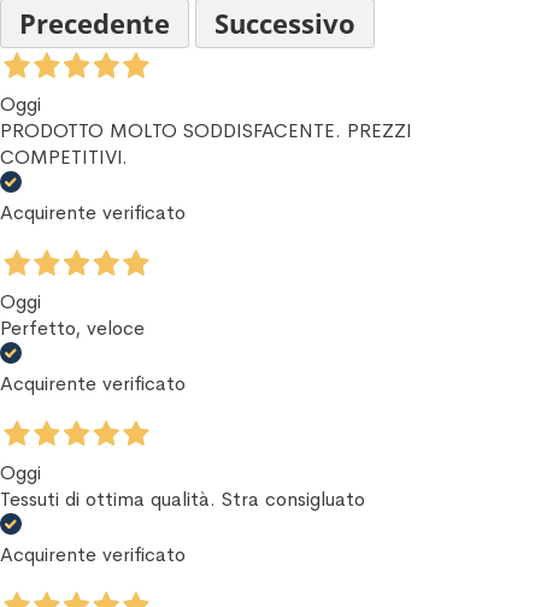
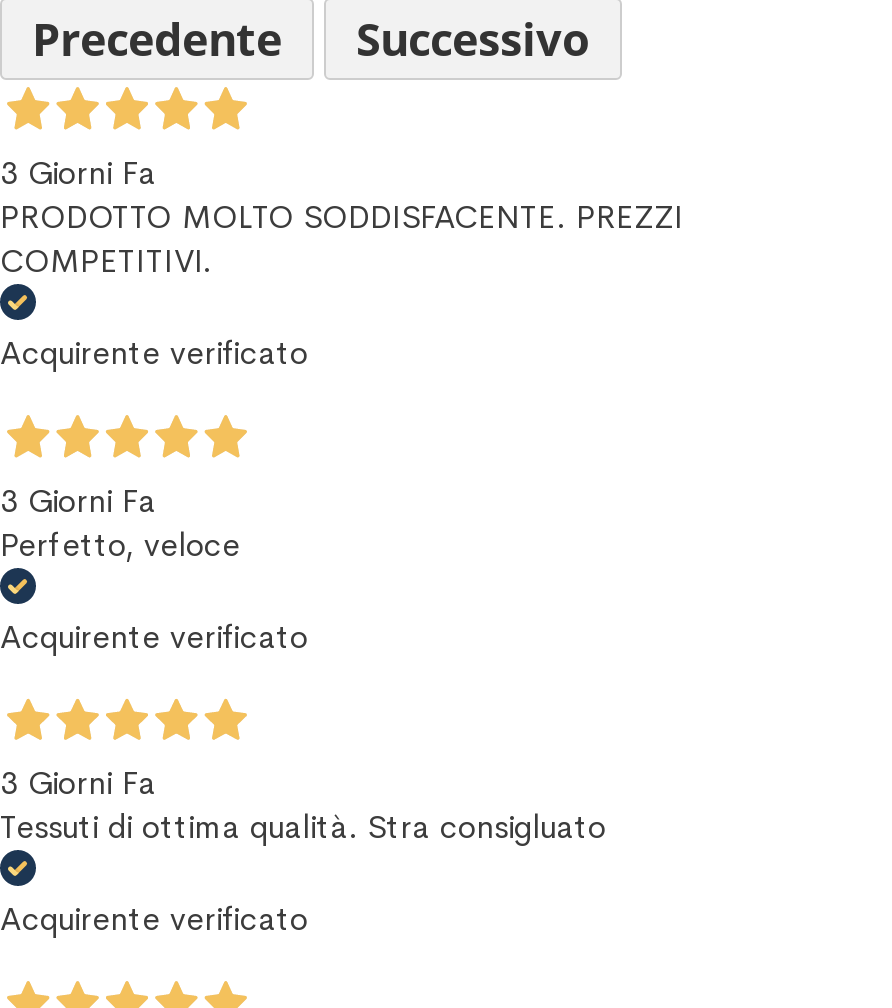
- Oggi
+ 3 Giorni Fa

- Oggi
+ 3 Giorni Fa

- Oggi
+ 3 Giorni Fa
